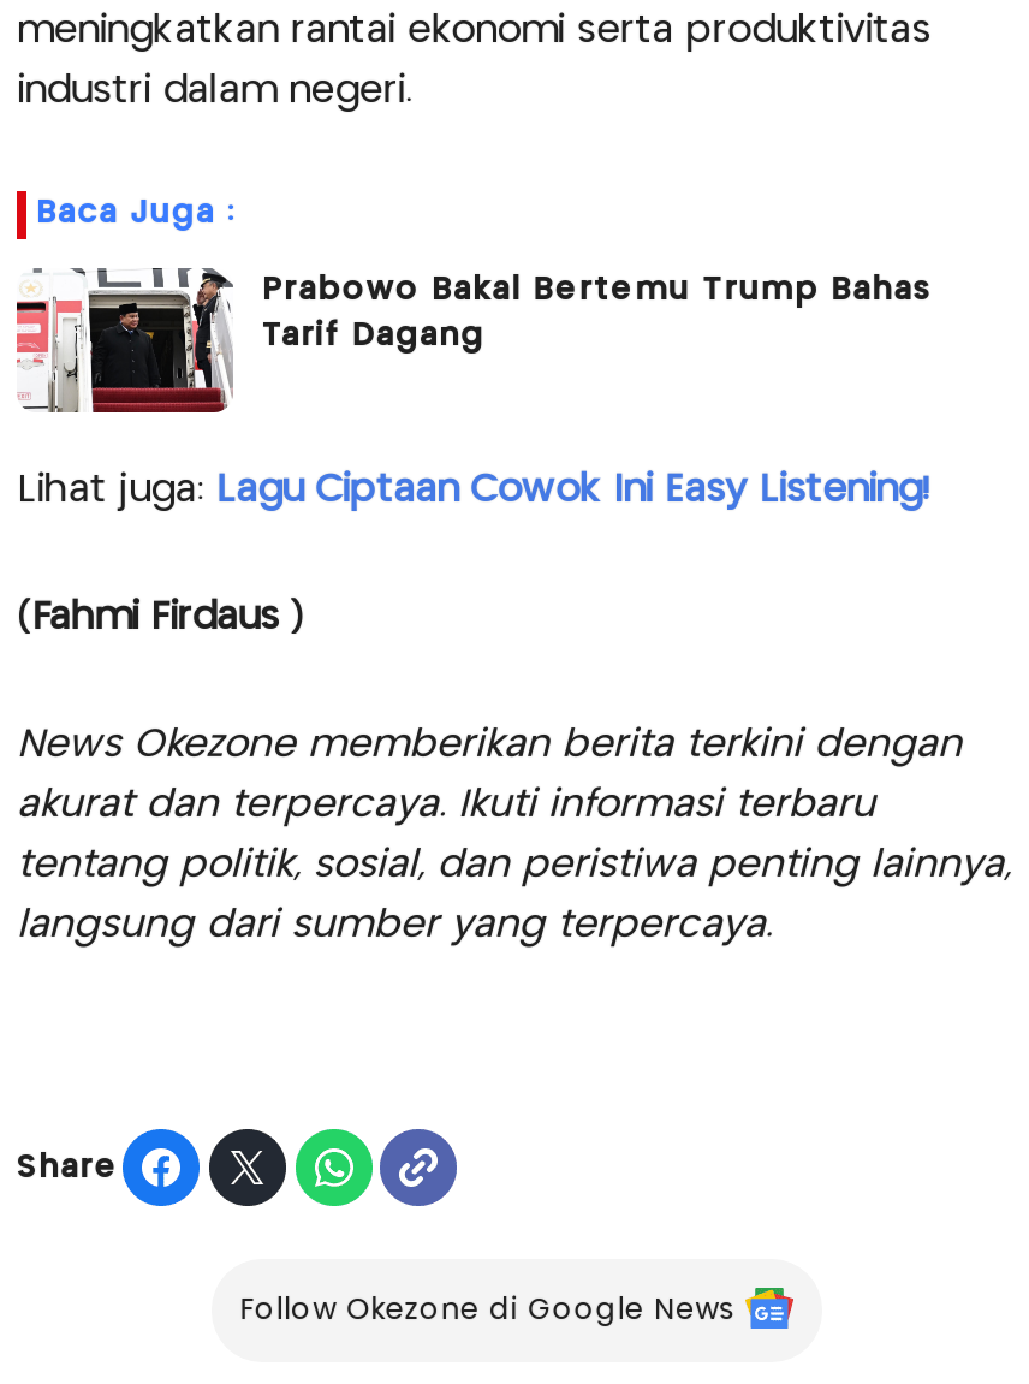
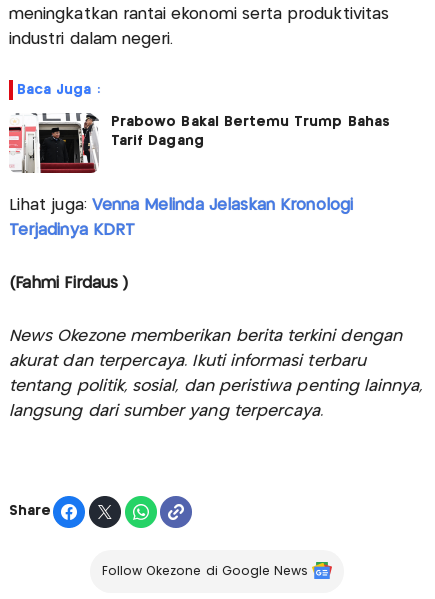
- Lihat juga: Lagu Ciptaan Cowok Ini Easy Listening!
+ Lihat juga: Venna Melinda Jelaskan Kronologi
+ Terjadinya KDRT
